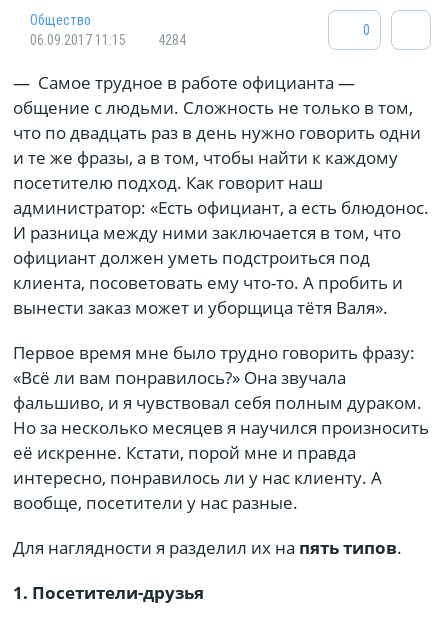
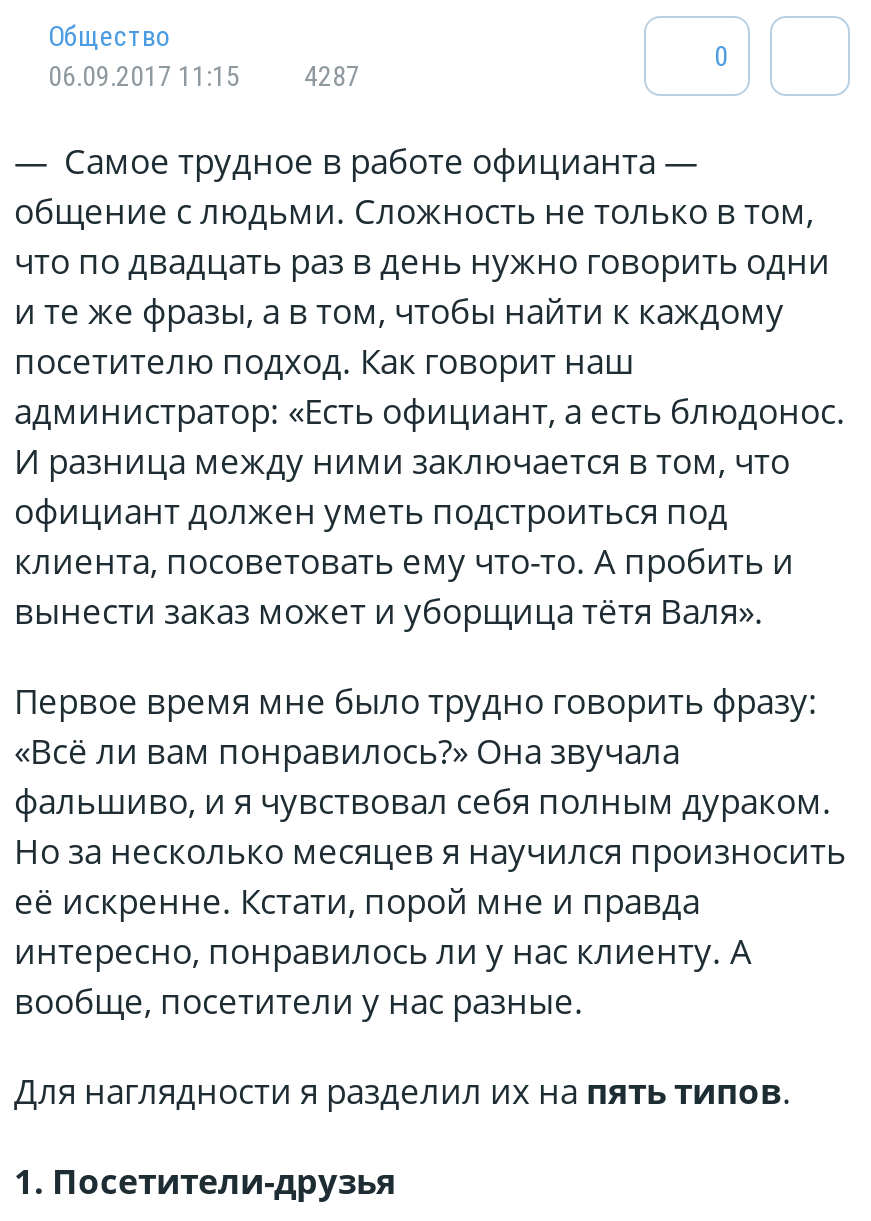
- 06.09.2017 11:15 4284
+ 06.09.2017 11:15 4287
